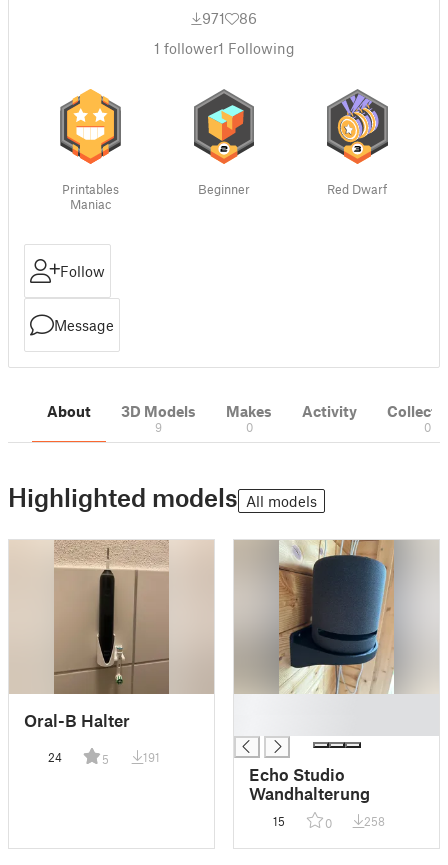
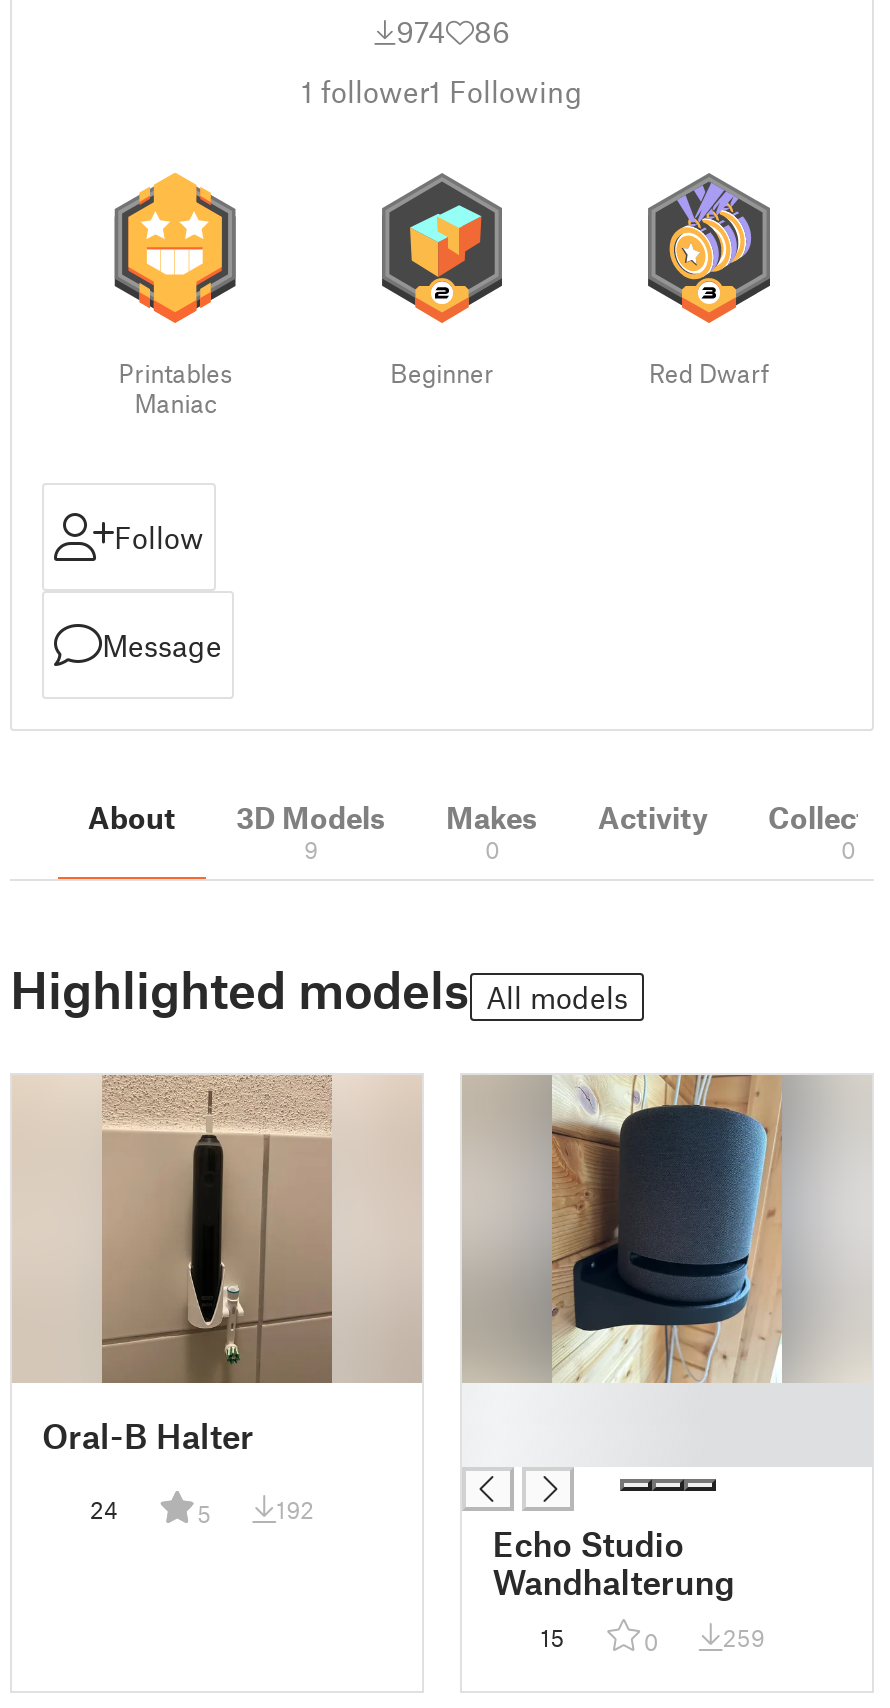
- 971 86
+ 974 86

- 191
+ 192

- 258
+ 259
